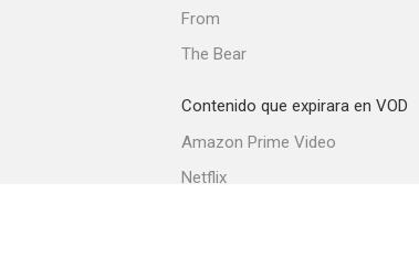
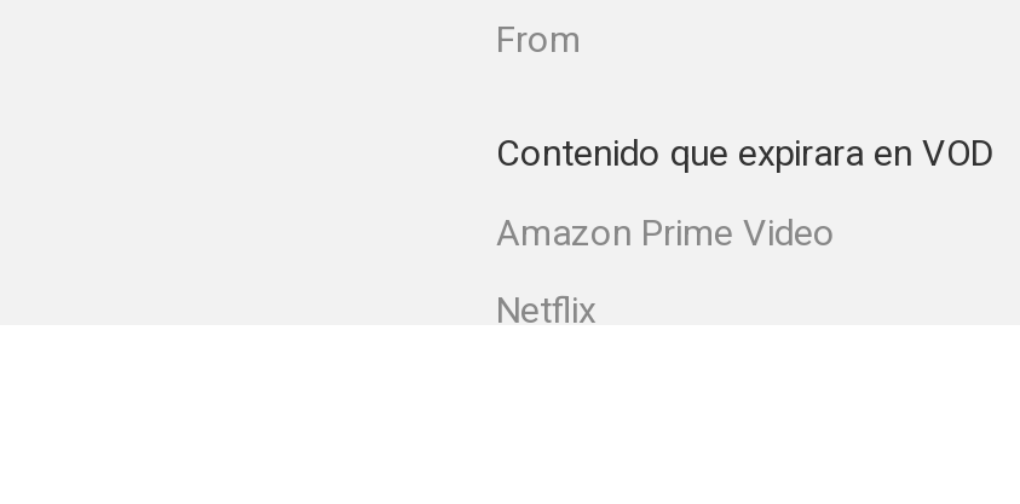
- The Bear
